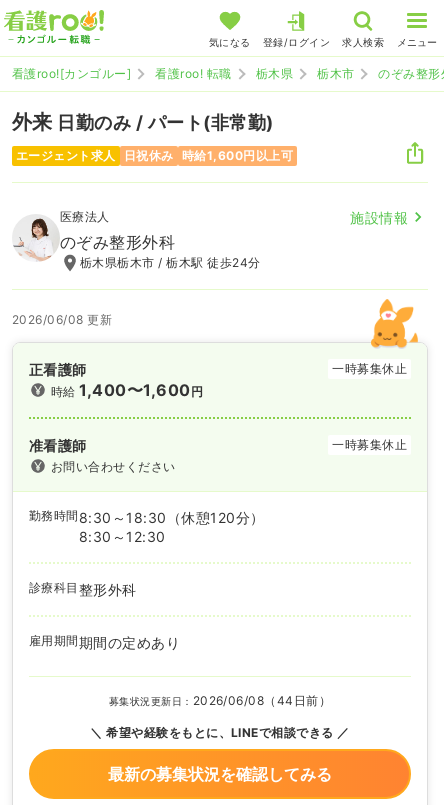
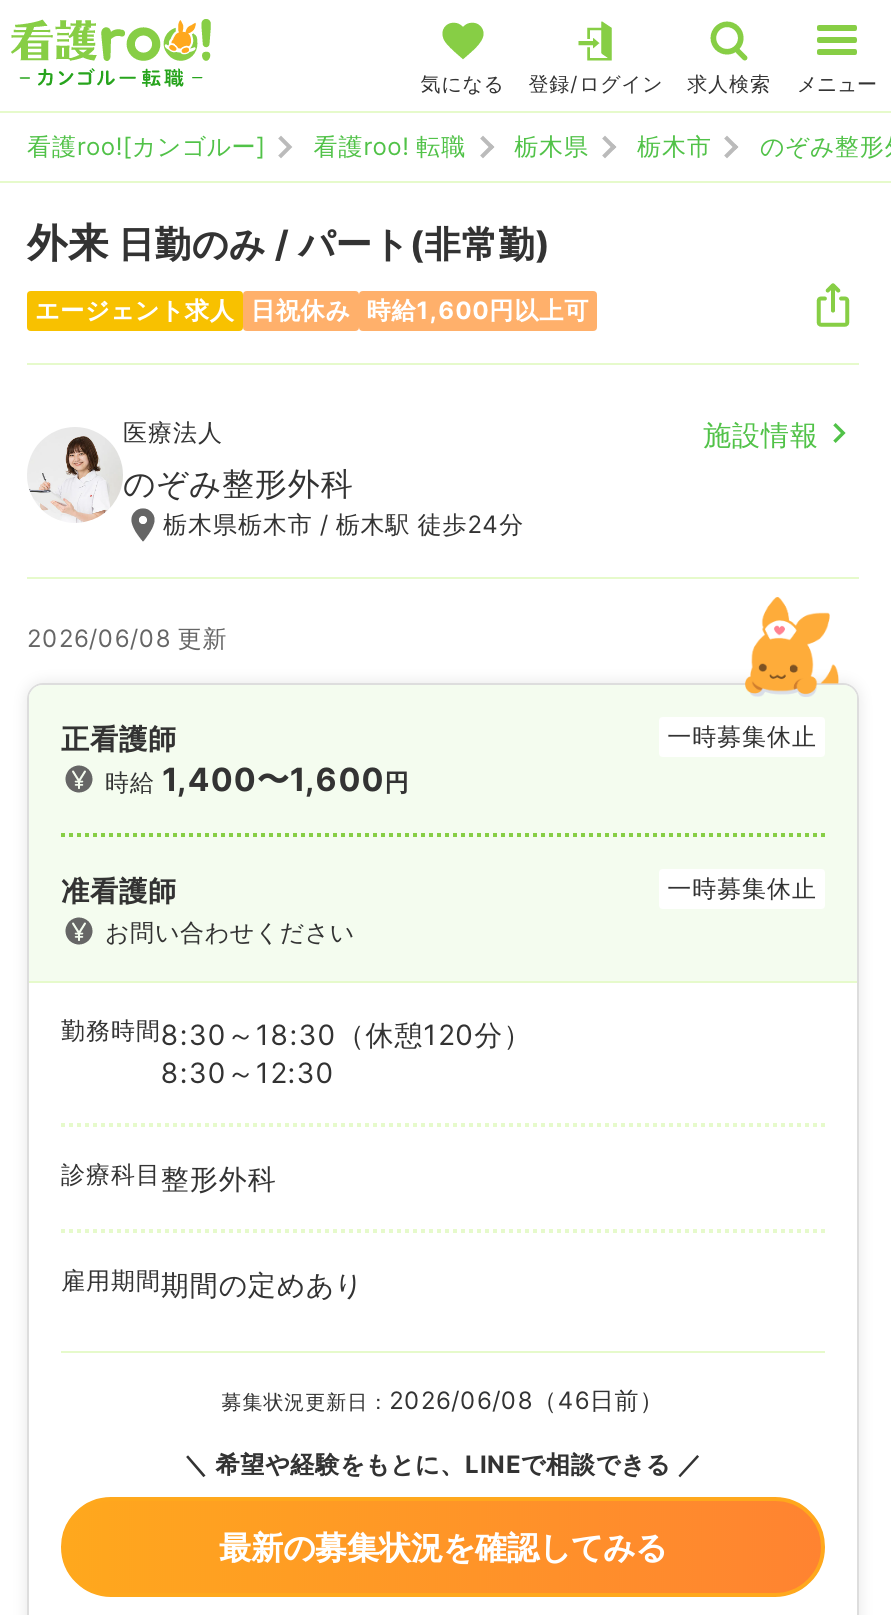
- 募集状況更新日：2026/06/08（44日前）
+ 募集状況更新日：2026/06/08（46日前）
